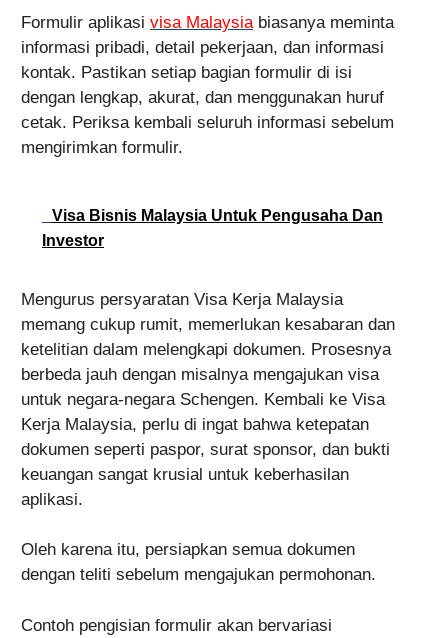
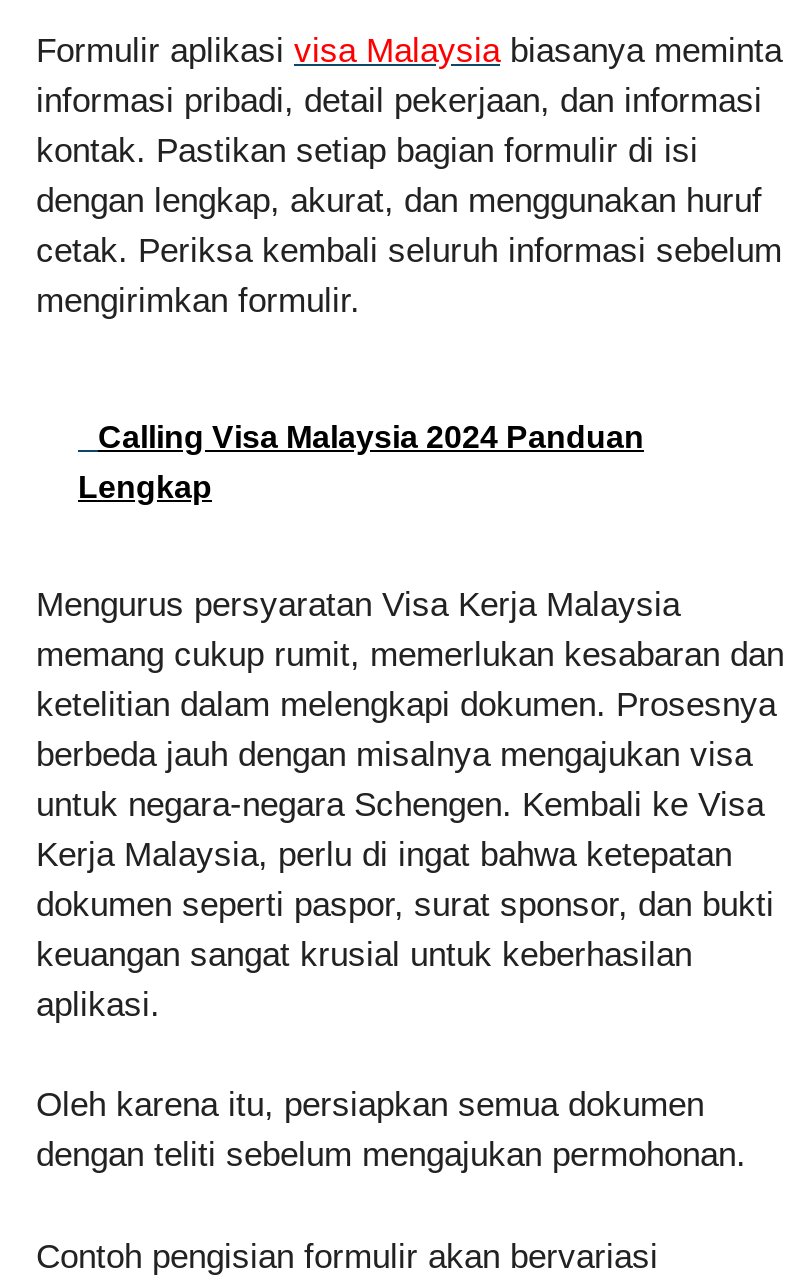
- Visa Bisnis Malaysia Untuk Pengusaha Dan
+ Calling Visa Malaysia 2024 Panduan

- Investor
+ Lengkap
